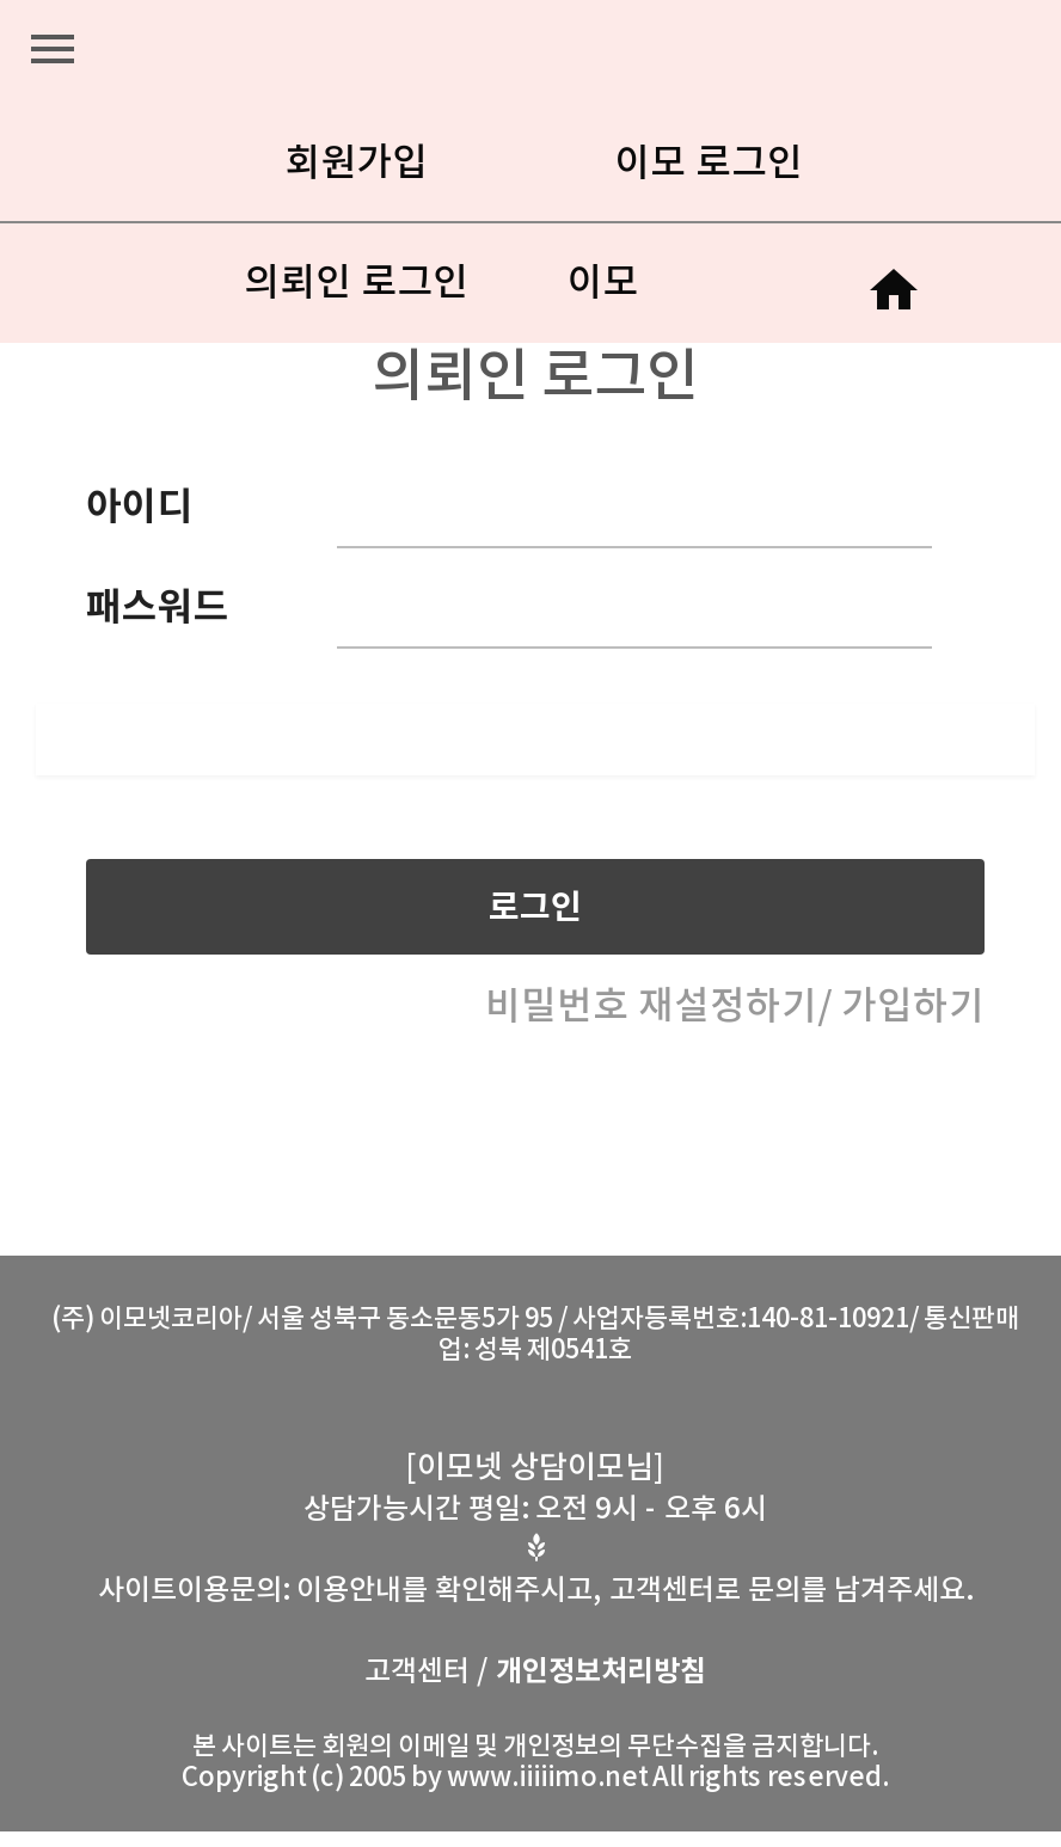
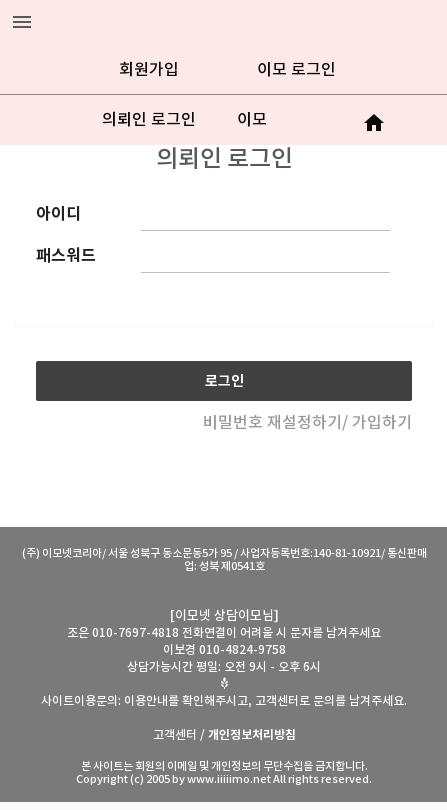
+ 조은 010-7697-4818 전화연결이 어려울 시 문자를 남겨주세요
+ 이보경 010-4824-9758
